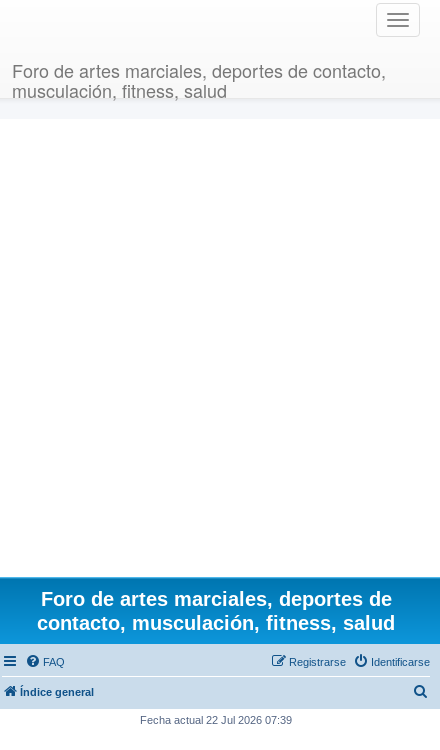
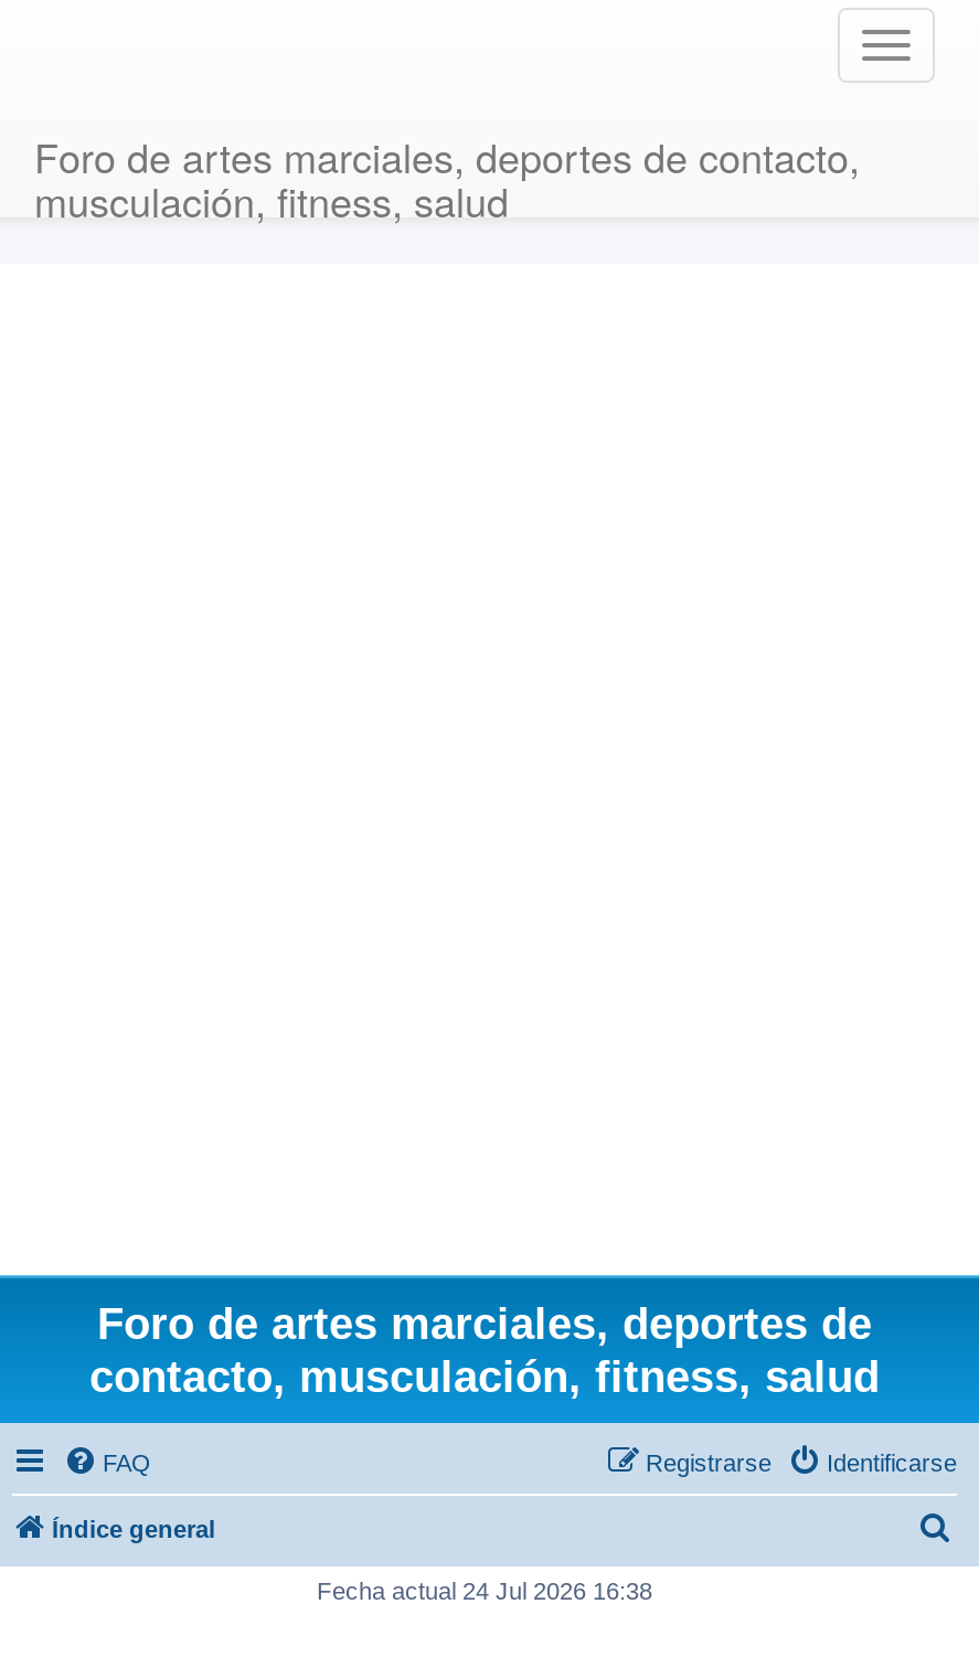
- Fecha actual 22 Jul 2026 07:39
+ Fecha actual 24 Jul 2026 16:38
